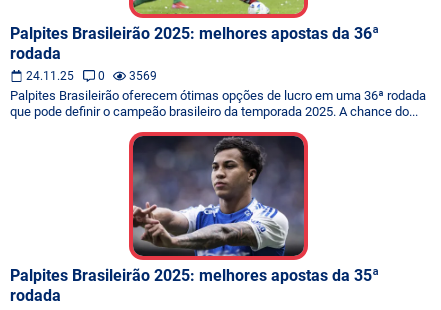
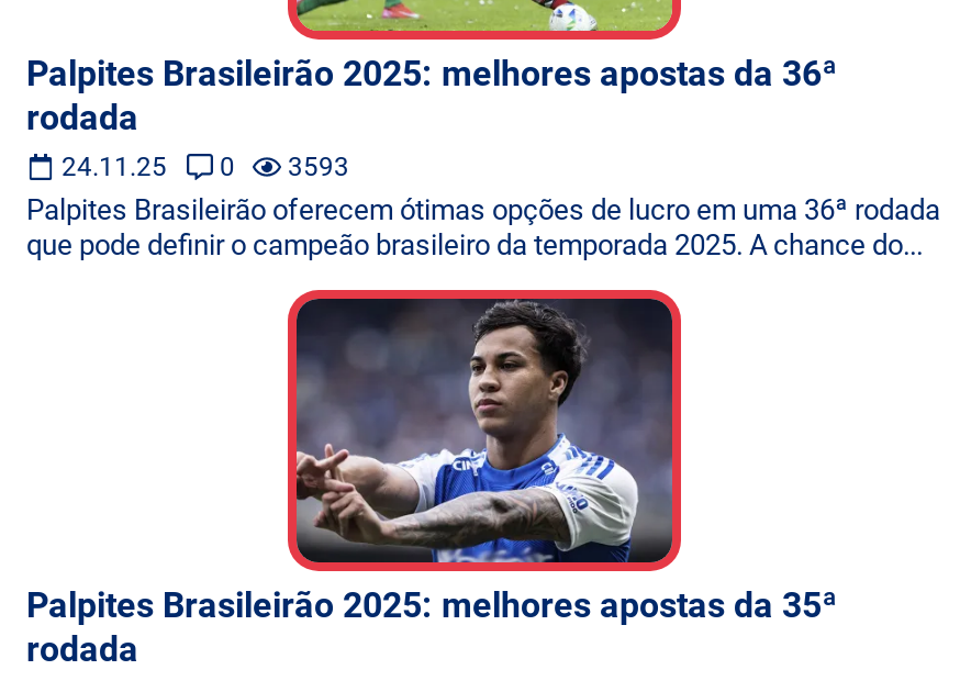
- 24.11.25 0 3569
+ 24.11.25 0 3593
